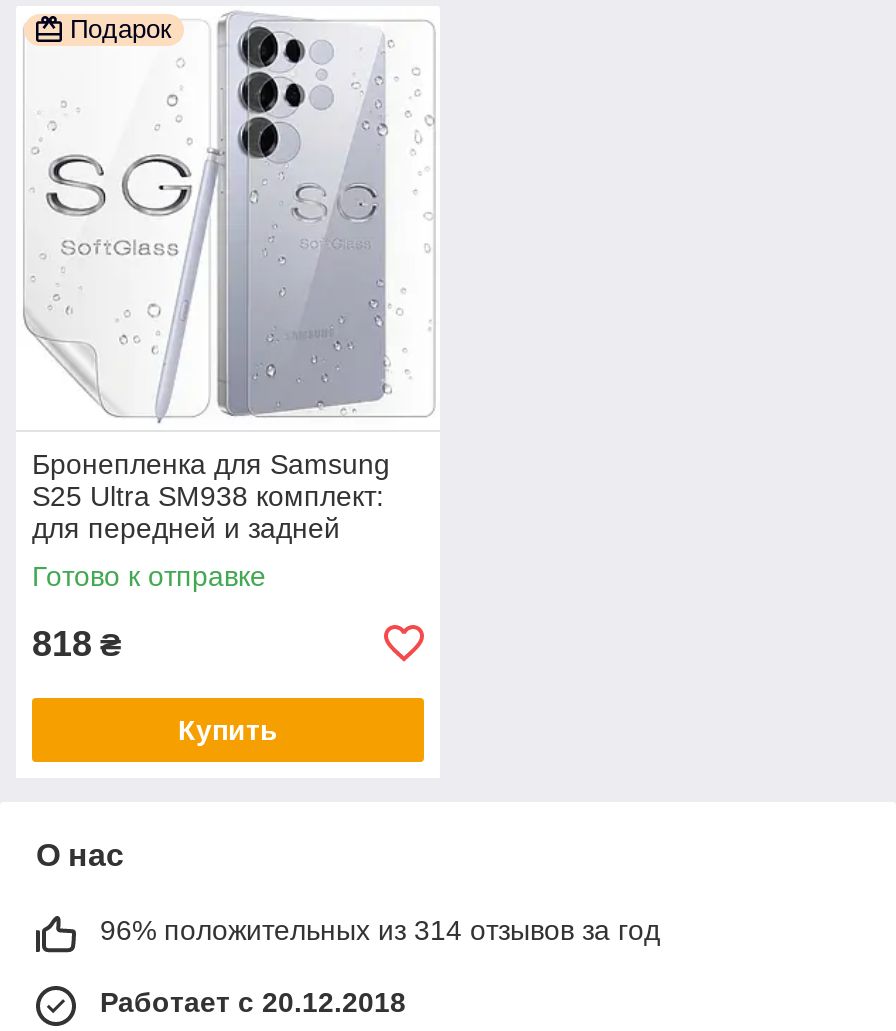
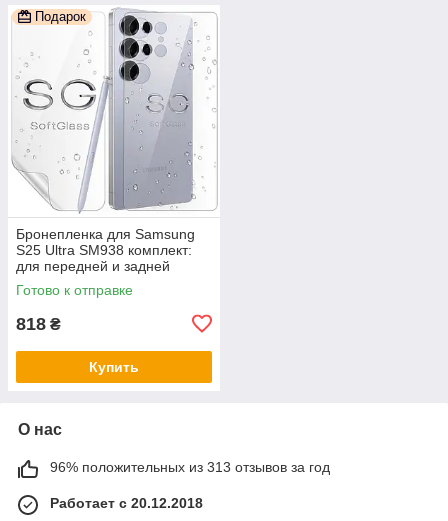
- 96% положительных из 314 отзывов за год
+ 96% положительных из 313 отзывов за год
